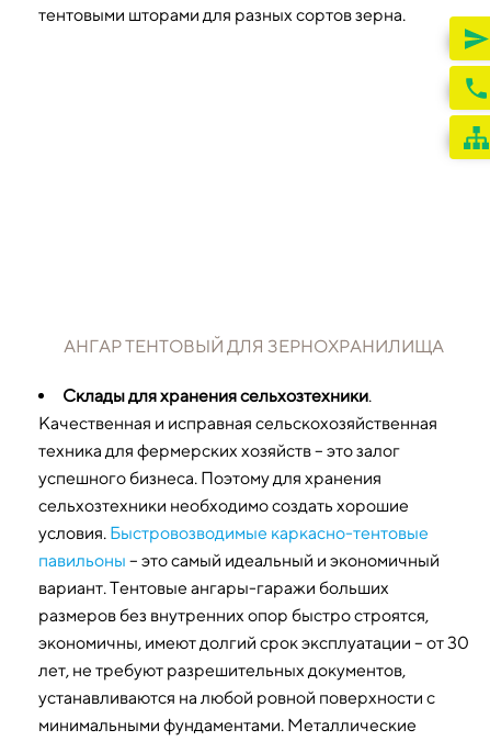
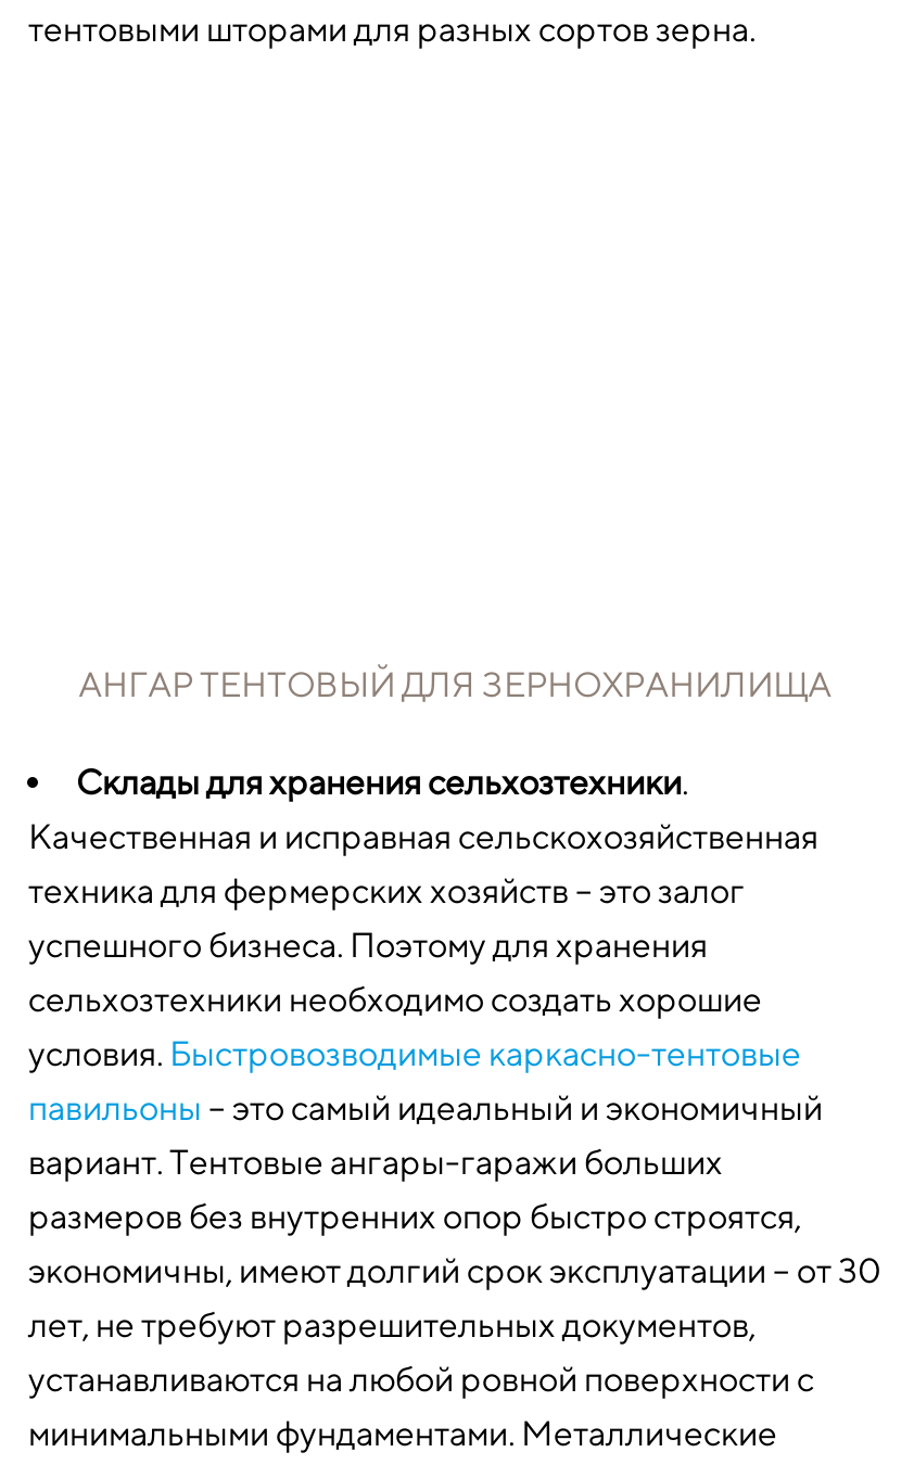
- [image]
